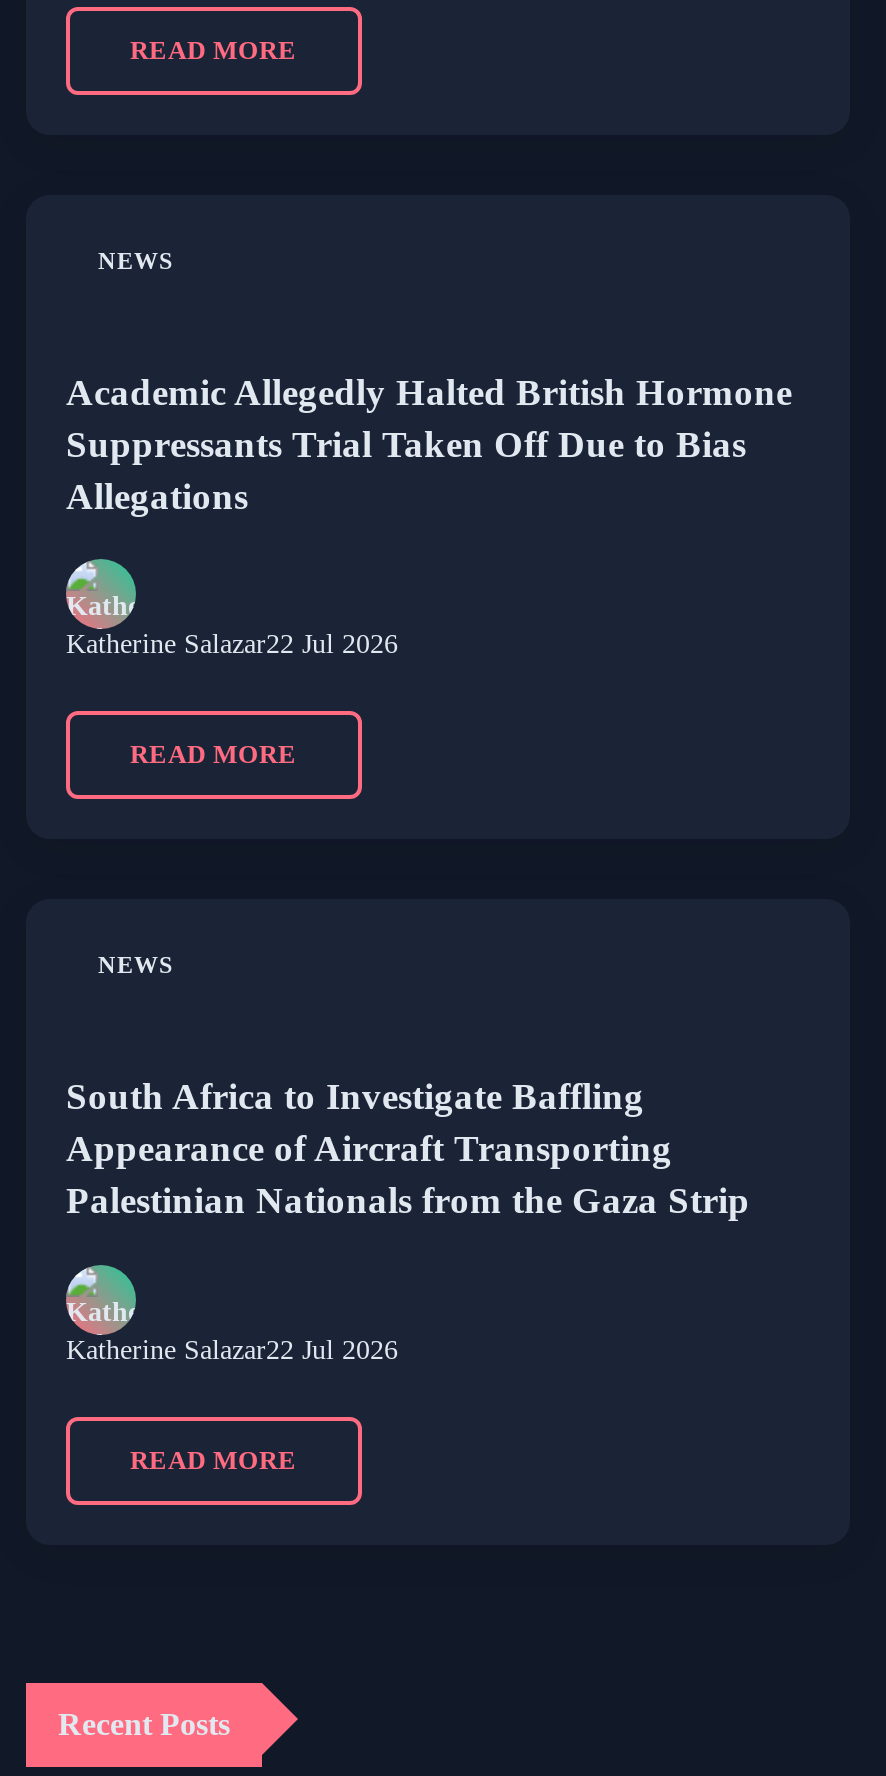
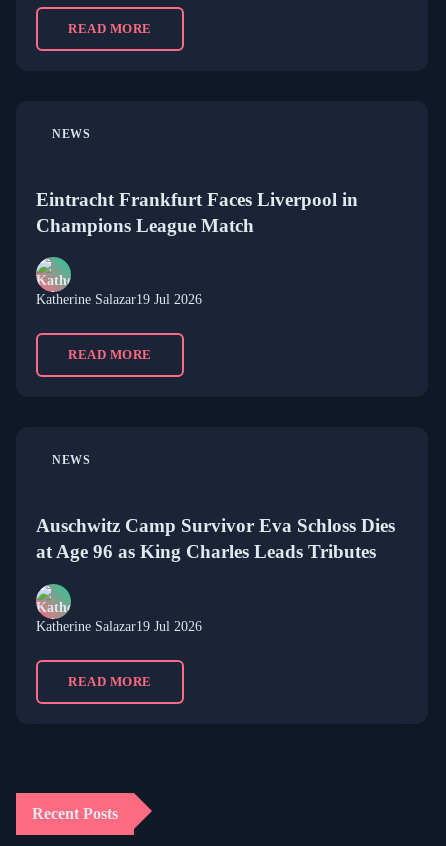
- Academic Allegedly Halted British Hormone
- Suppressants Trial Taken Off Due to Bias
- Allegations
+ Eintracht Frankfurt Faces Liverpool in
+ Champions League Match

- Katherine Salazar22 Jul 2026
+ Katherine Salazar19 Jul 2026

- South Africa to Investigate Baffling
- Appearance of Aircraft Transporting
- Palestinian Nationals from the Gaza Strip
+ Auschwitz Camp Survivor Eva Schloss Dies
+ at Age 96 as King Charles Leads Tributes

- Katherine Salazar22 Jul 2026
+ Katherine Salazar19 Jul 2026
